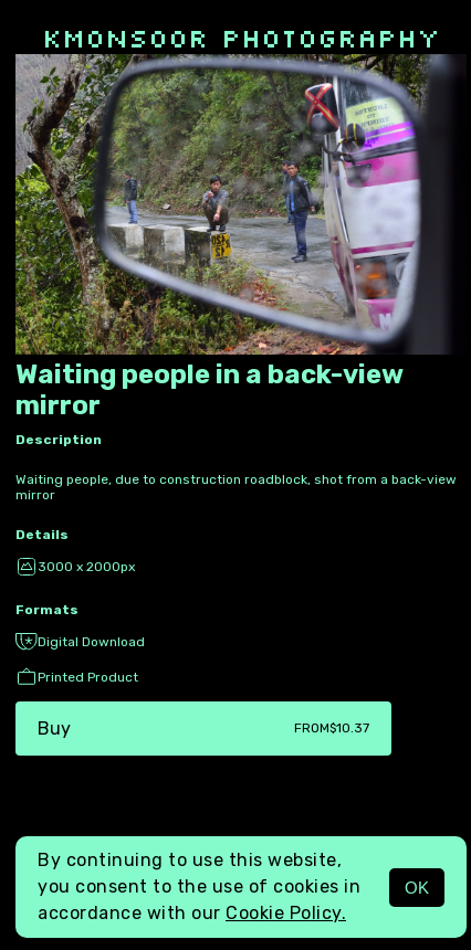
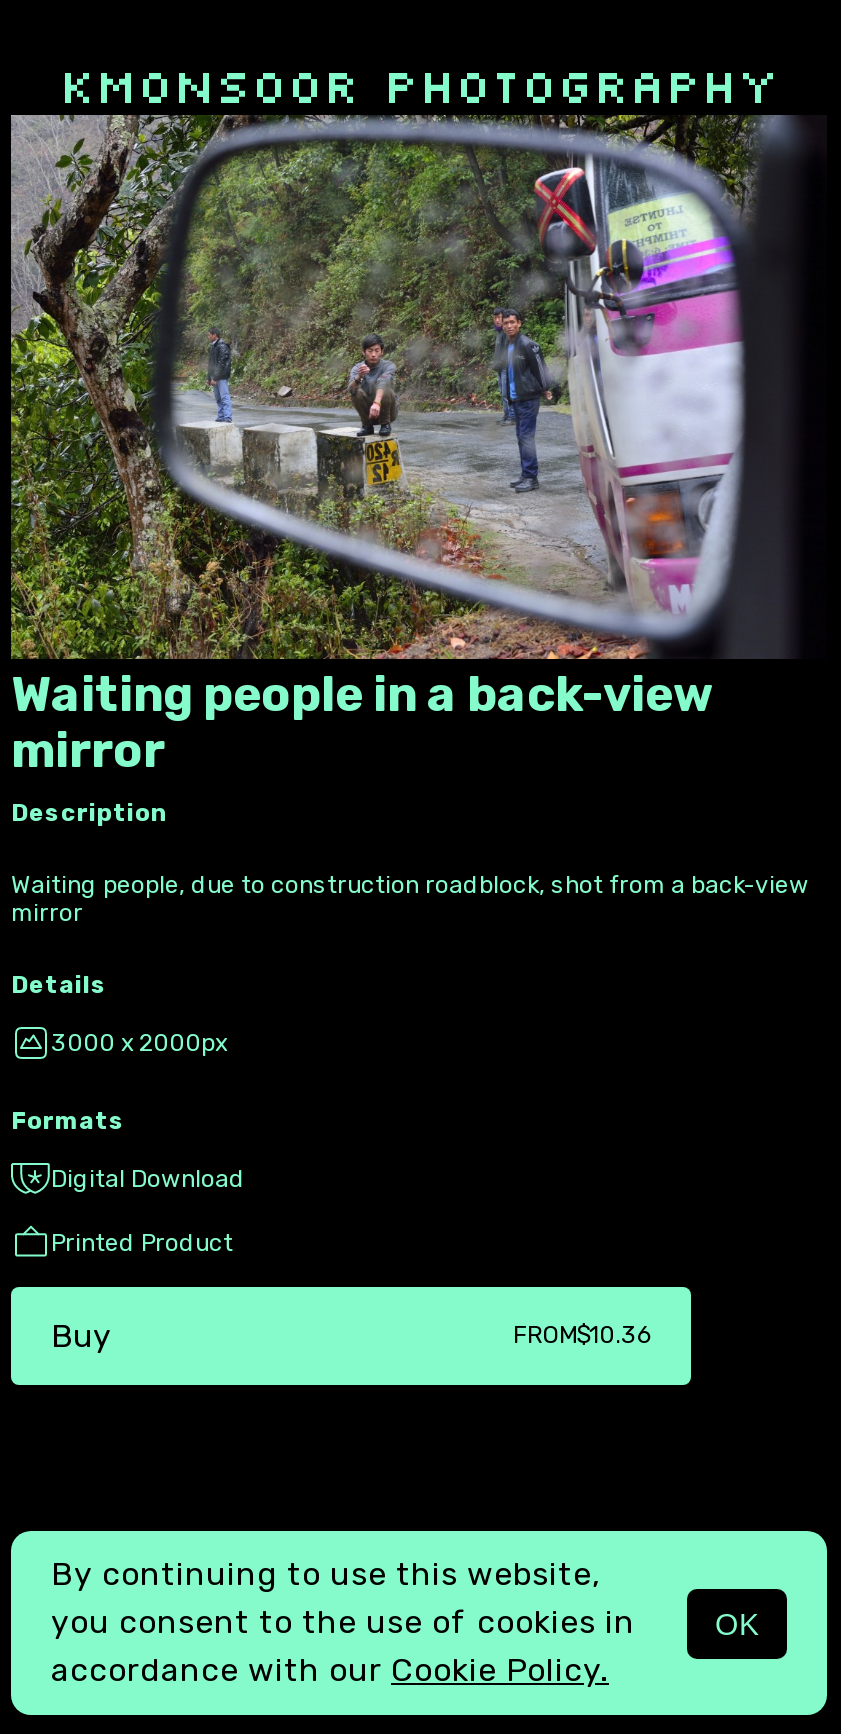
- FROM$10.37
+ FROM$10.36
